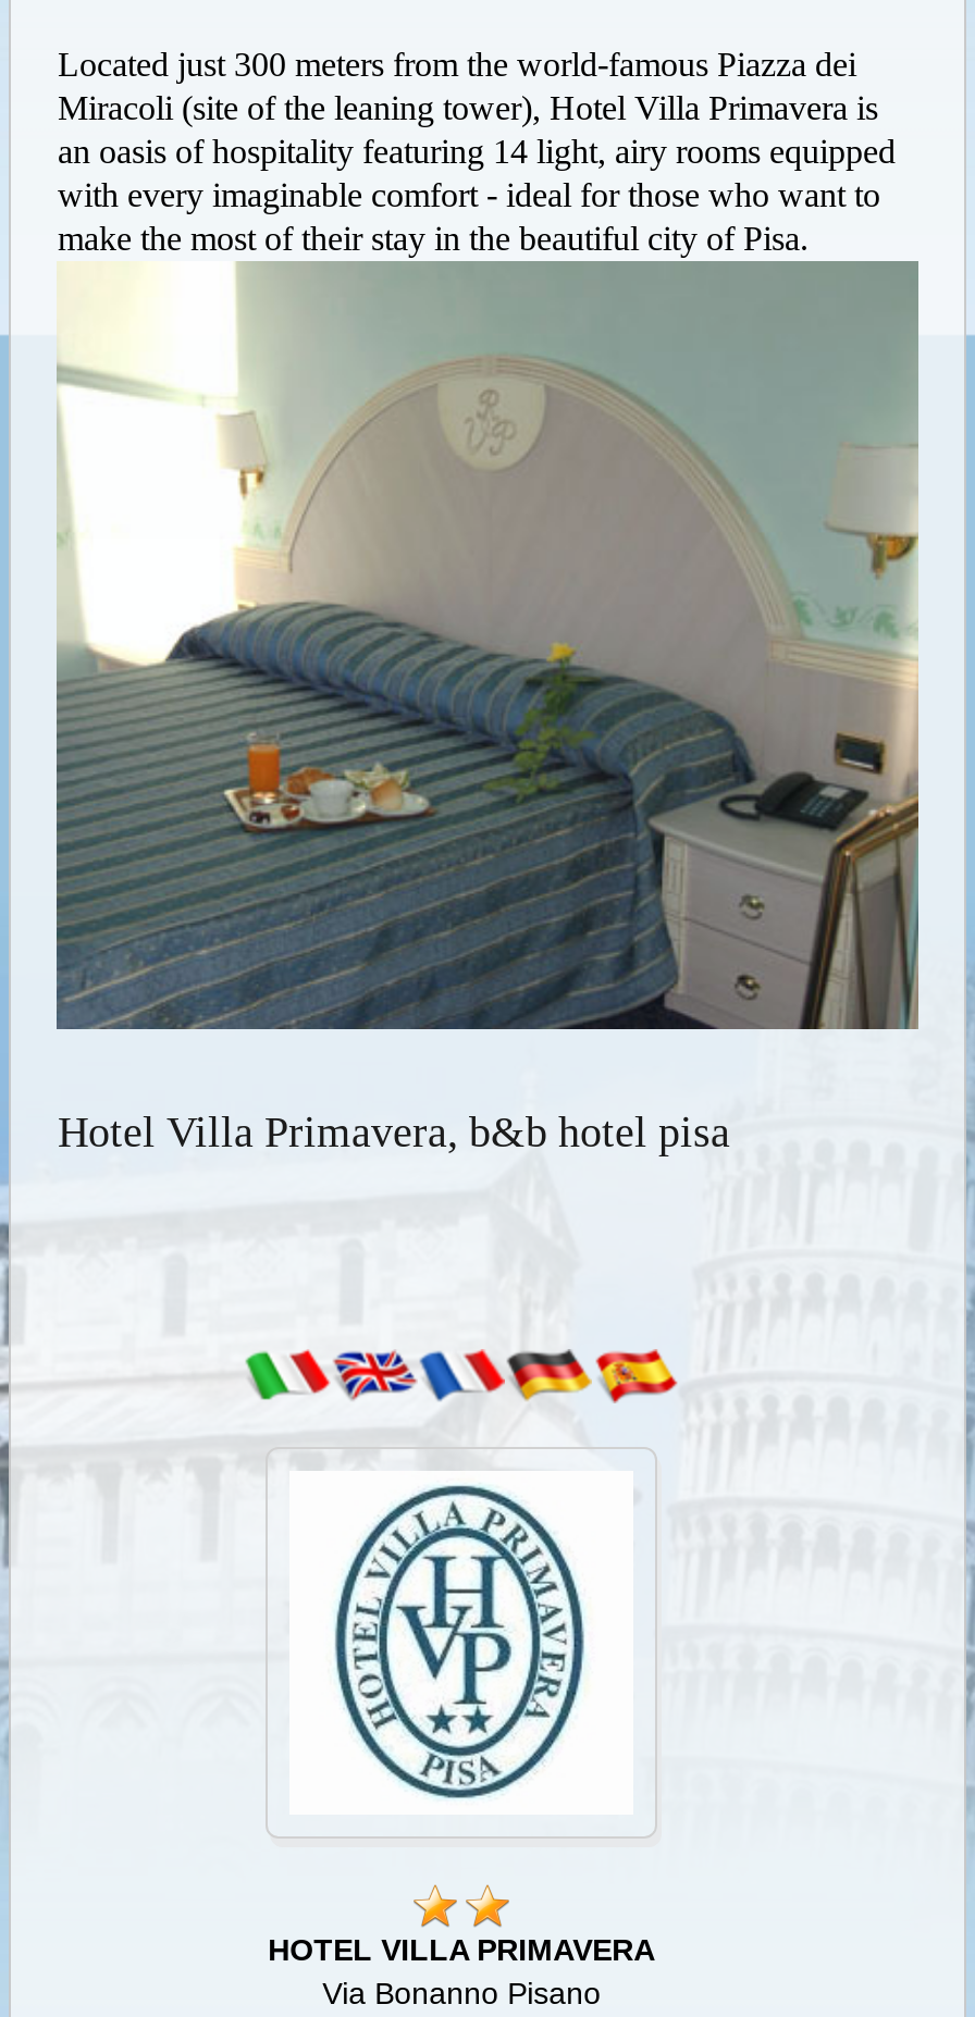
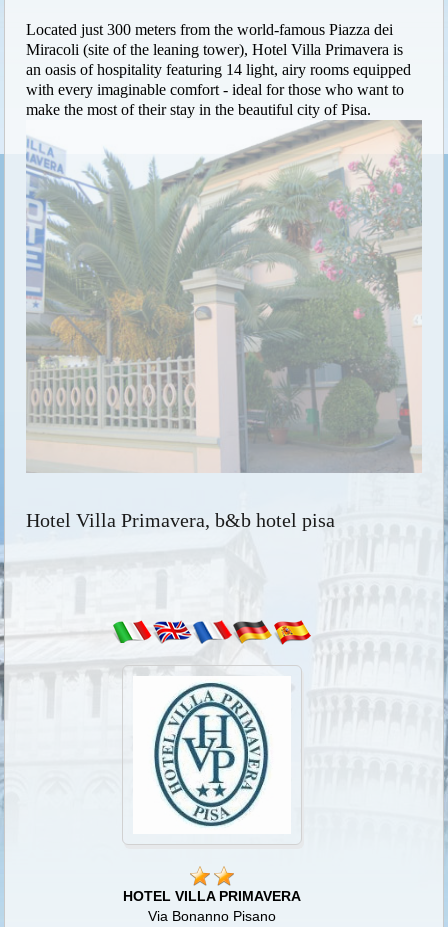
- [image]
+ [image]
